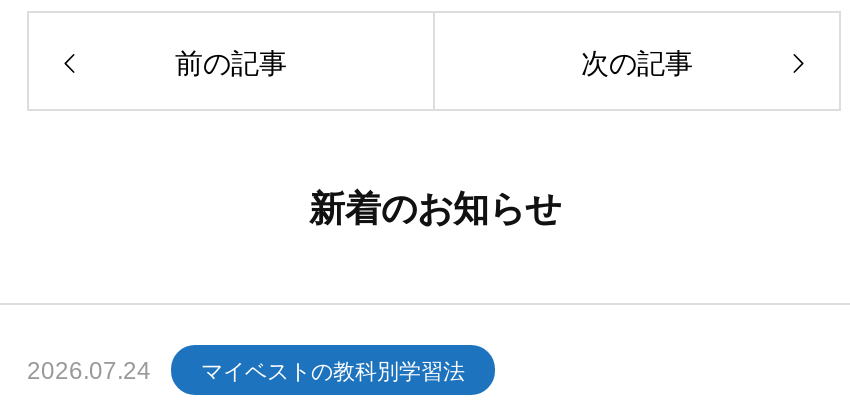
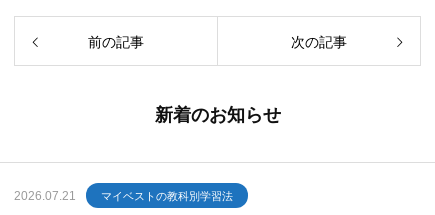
- 2026.07.24
+ 2026.07.21
